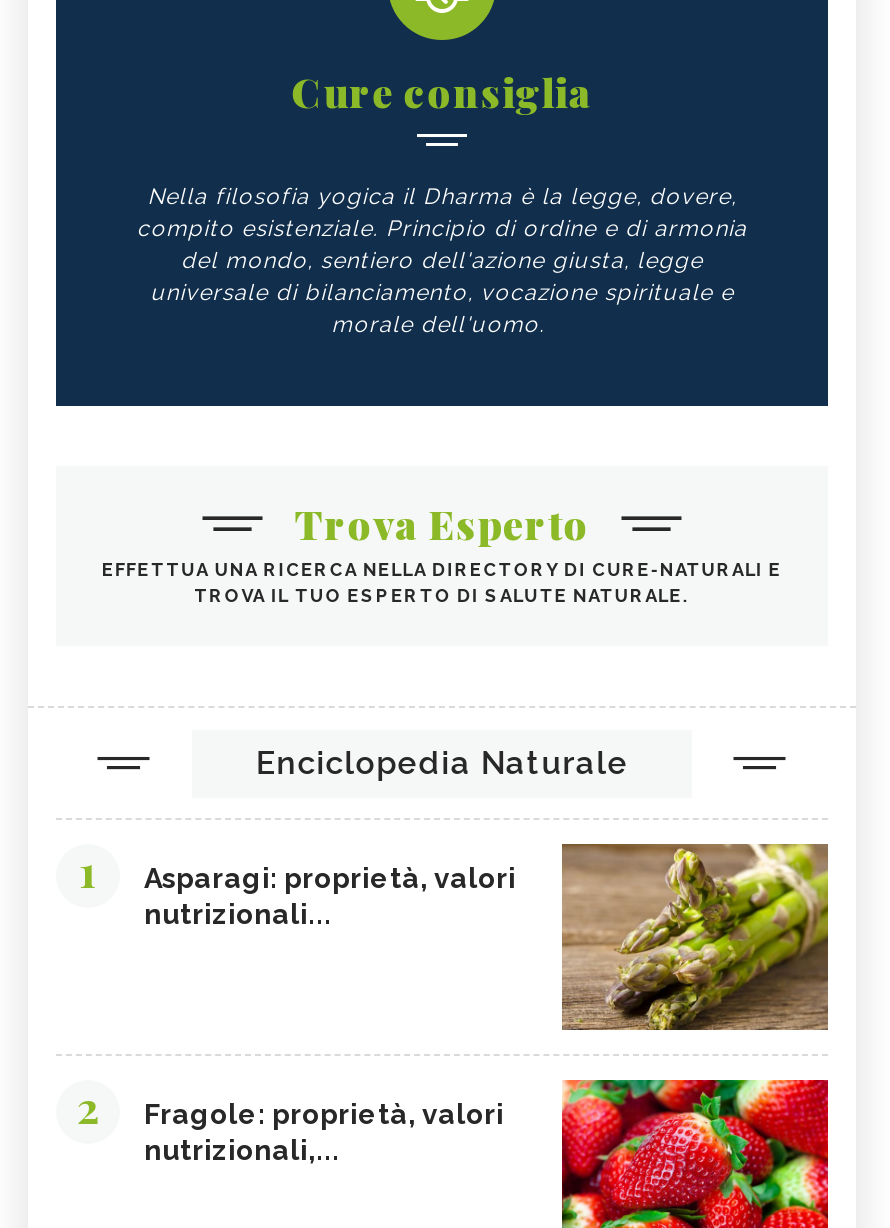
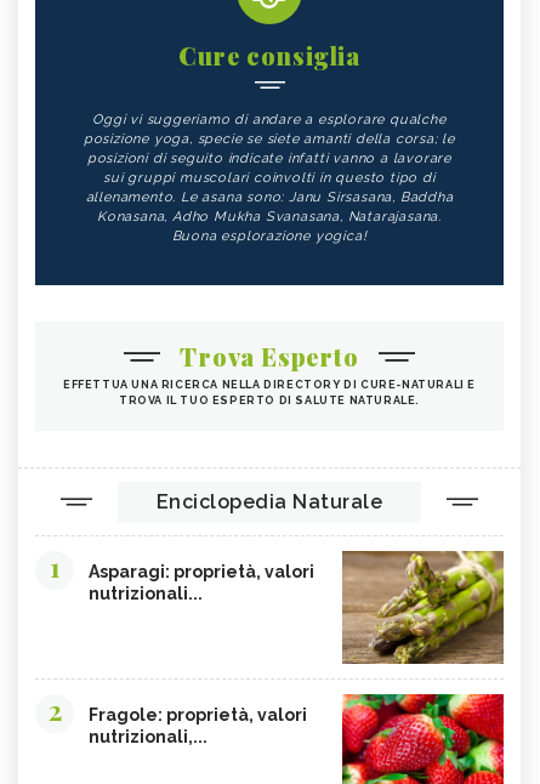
- Nella filosofia yogica il Dharma è la legge, dovere,
- compito esistenziale. Principio di ordine e di armonia
- del mondo, sentiero dell'azione giusta, legge
- universale di bilanciamento, vocazione spirituale e
- morale dell'uomo.
+ Oggi vi suggeriamo di andare a esplorare qualche
+ posizione yoga, specie se siete amanti della corsa; le
+ posizioni di seguito indicate infatti vanno a lavorare
+ sui gruppi muscolari coinvolti in questo tipo di
+ allenamento. Le asana sono: Janu Sirsasana, Baddha
+ Konasana, Adho Mukha Svanasana, Natarajasana.
+ Buona esplorazione yogica!
